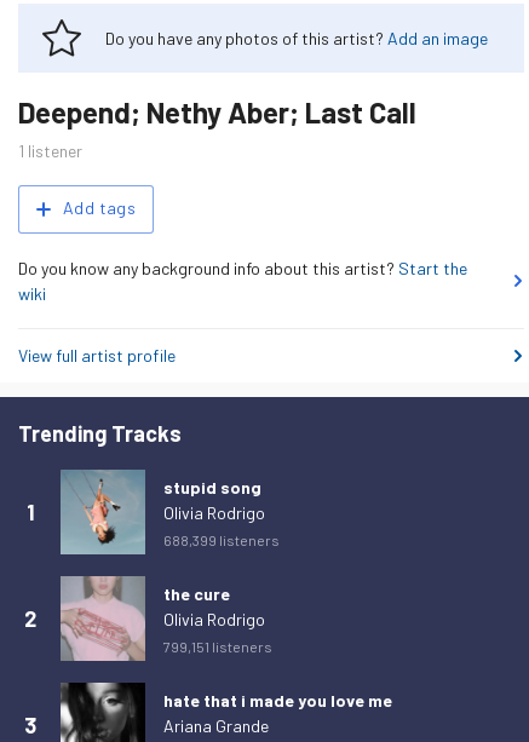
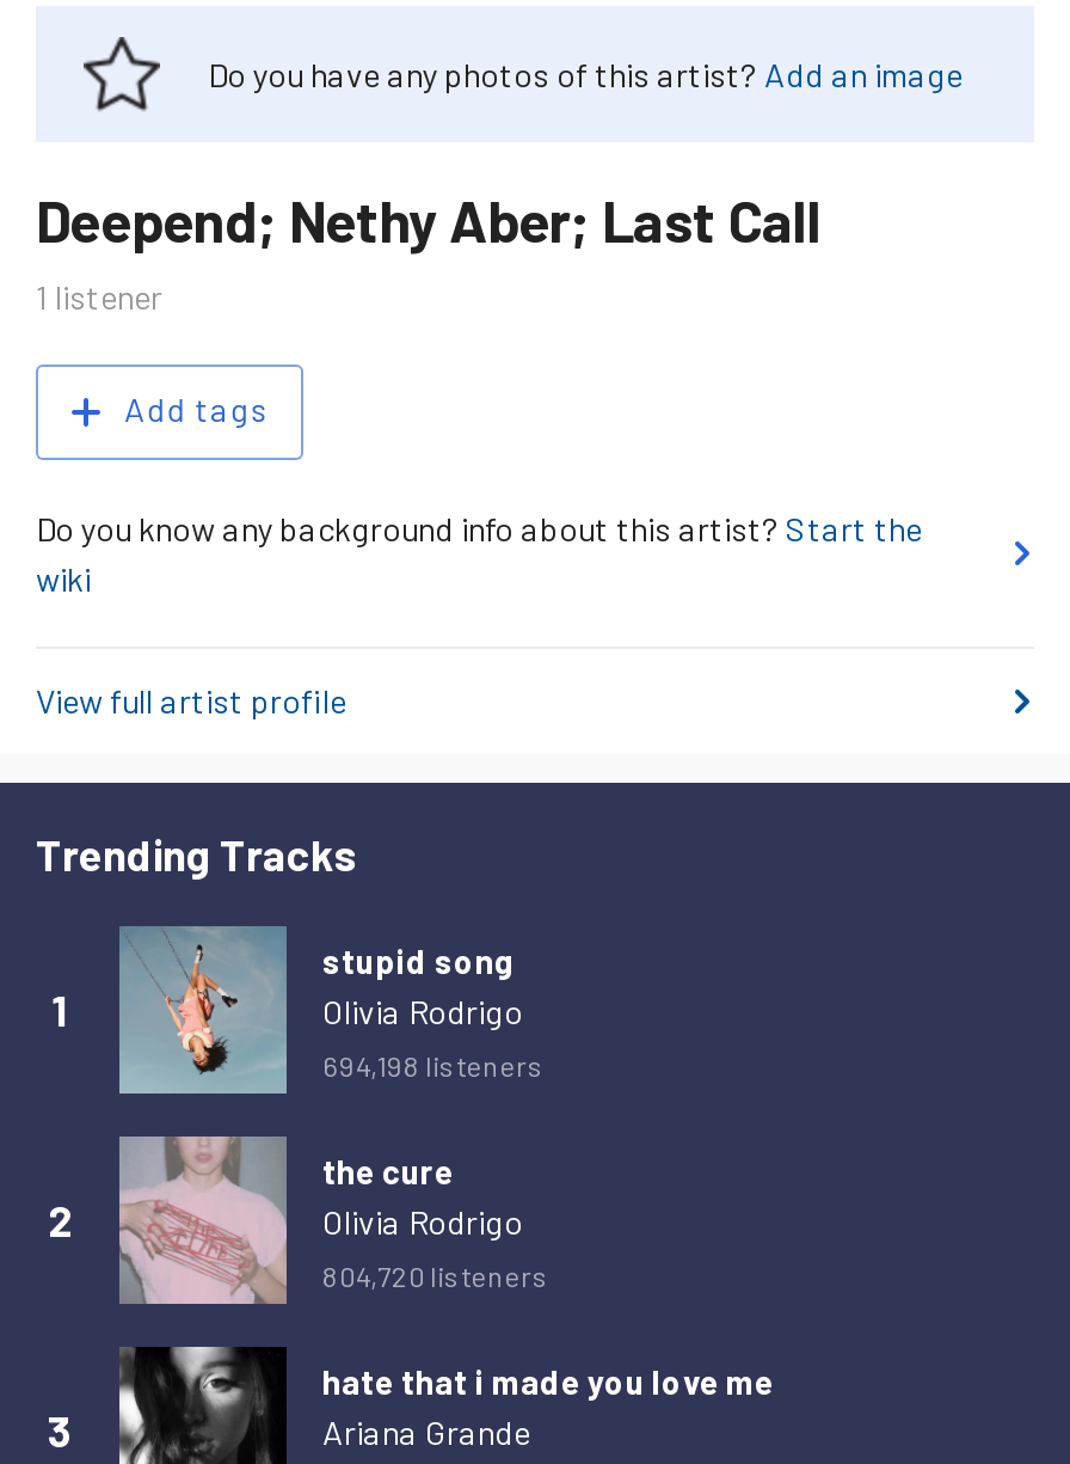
- 688,399 listeners
+ 694,198 listeners

- 799,151 listeners
+ 804,720 listeners
